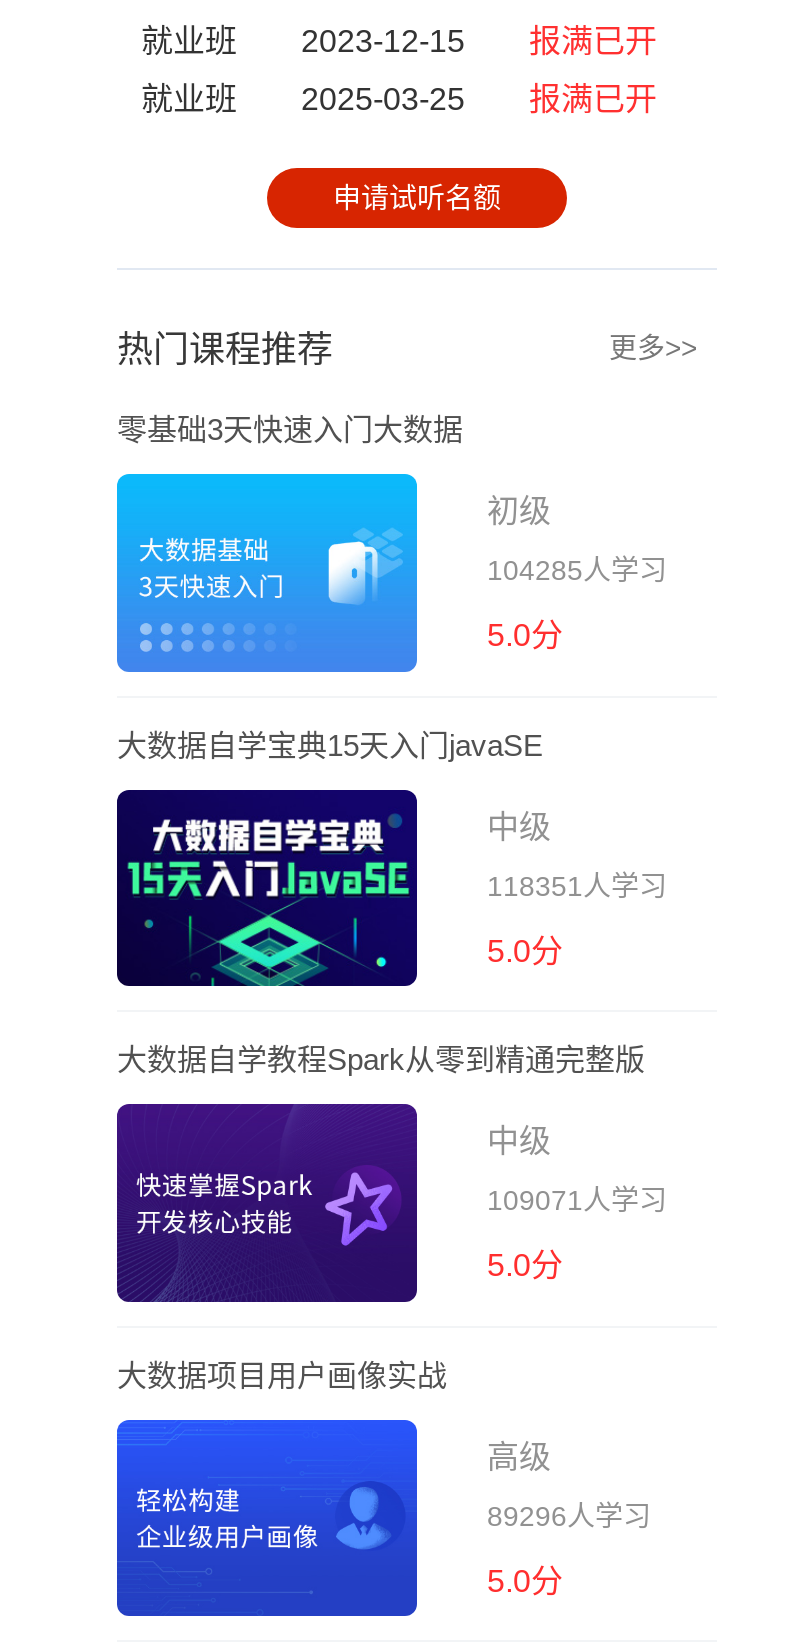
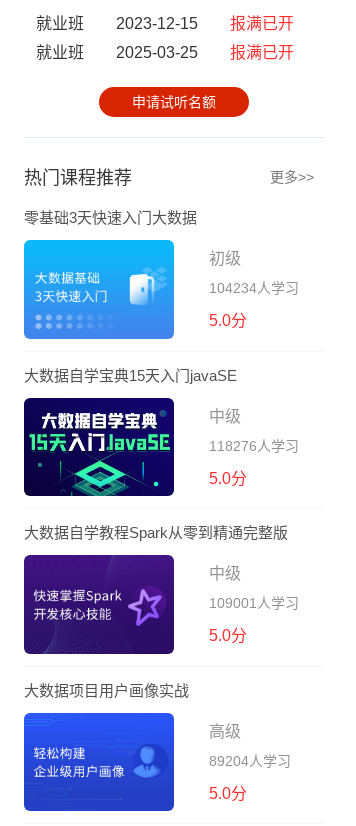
- 104285人学习
+ 104234人学习

- 118351人学习
+ 118276人学习

- 109071人学习
+ 109001人学习

- 89296人学习
+ 89204人学习
